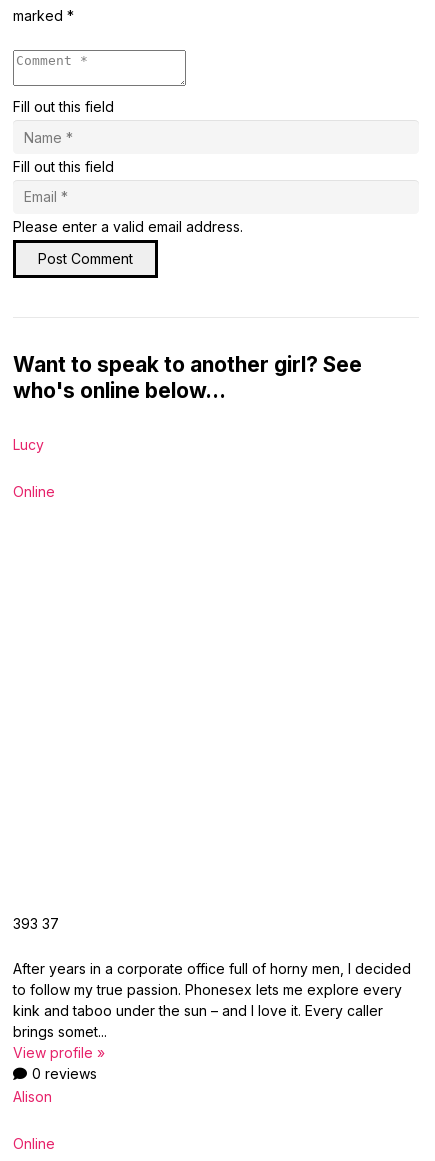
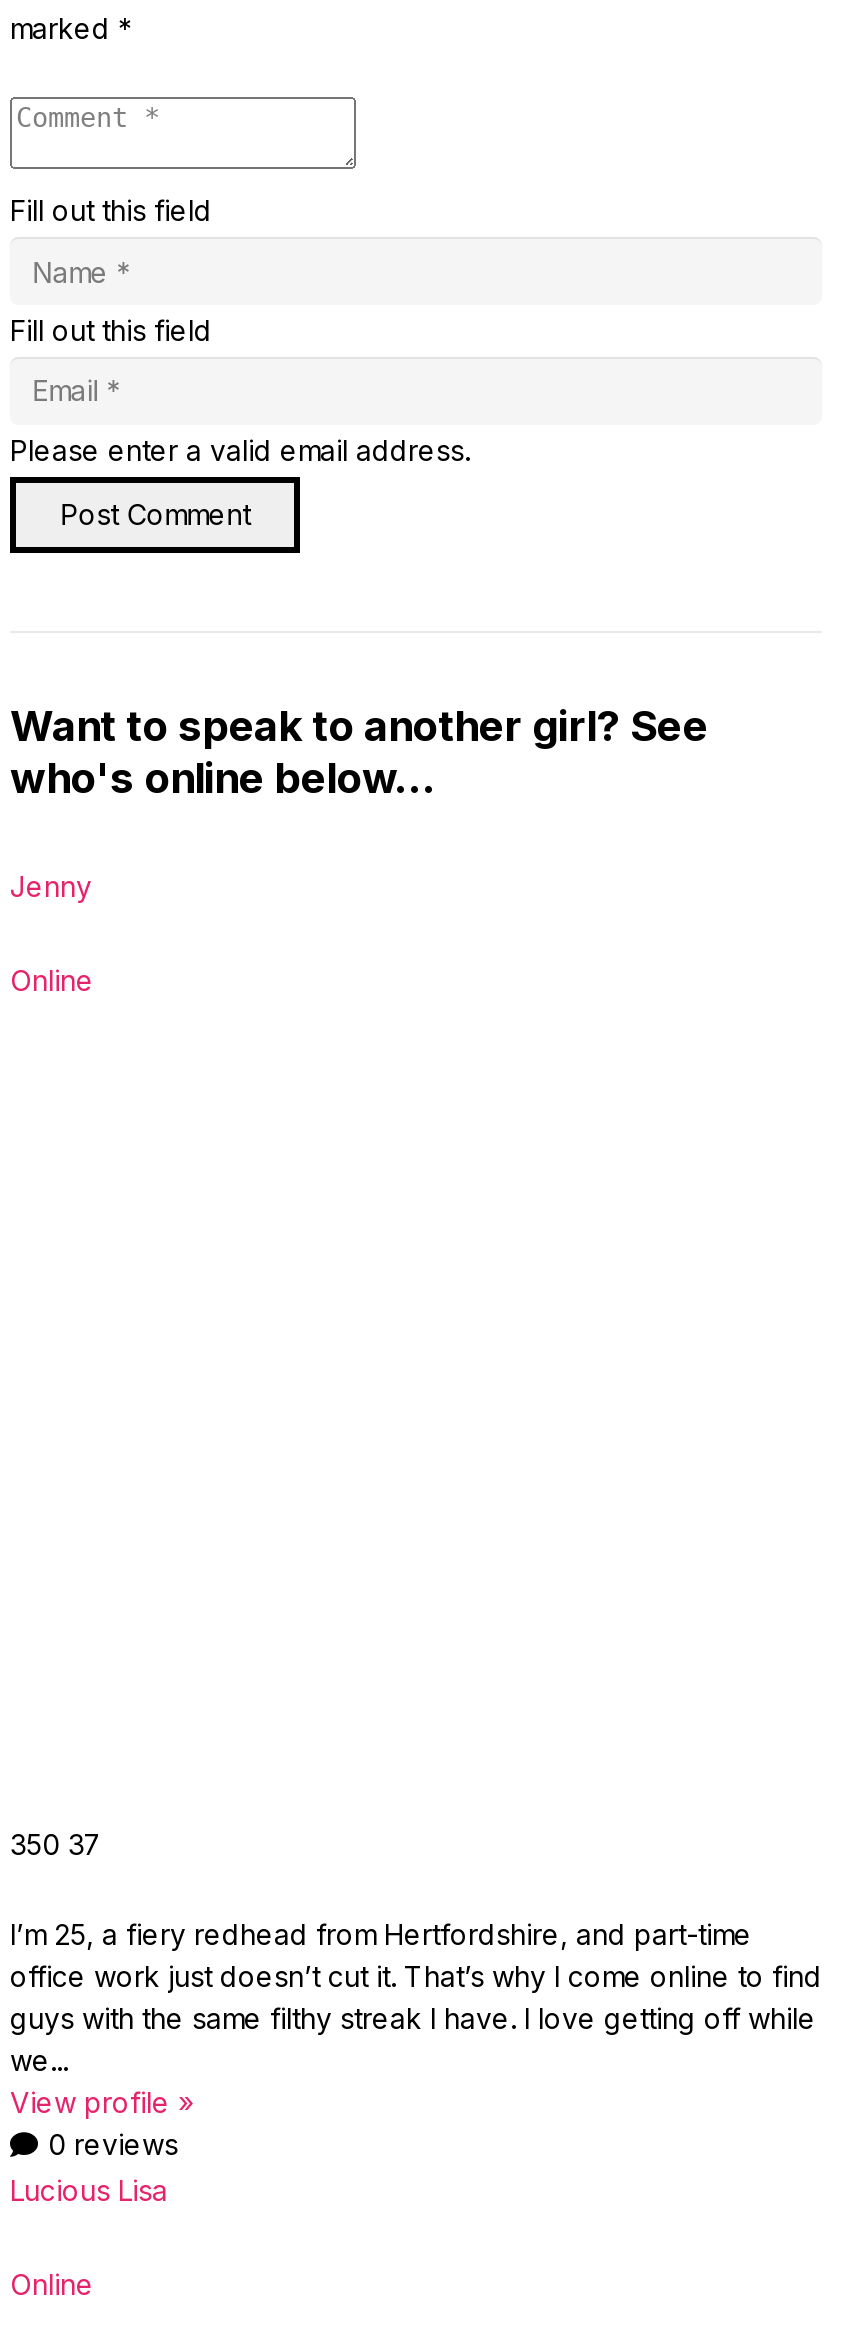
- Lucy
+ Jenny

- 393 37
+ 350 37

- After years in a corporate office full of horny men, I decided
- to follow my true passion. Phonesex lets me explore every
- kink and taboo under the sun – and I love it. Every caller
- brings somet...
+ I’m 25, a fiery redhead from Hertfordshire, and part-time
+ office work just doesn’t cut it. That’s why I come online to find
+ guys with the same filthy streak I have. I love getting off while
+ we...

- Alison
+ Lucious Lisa
